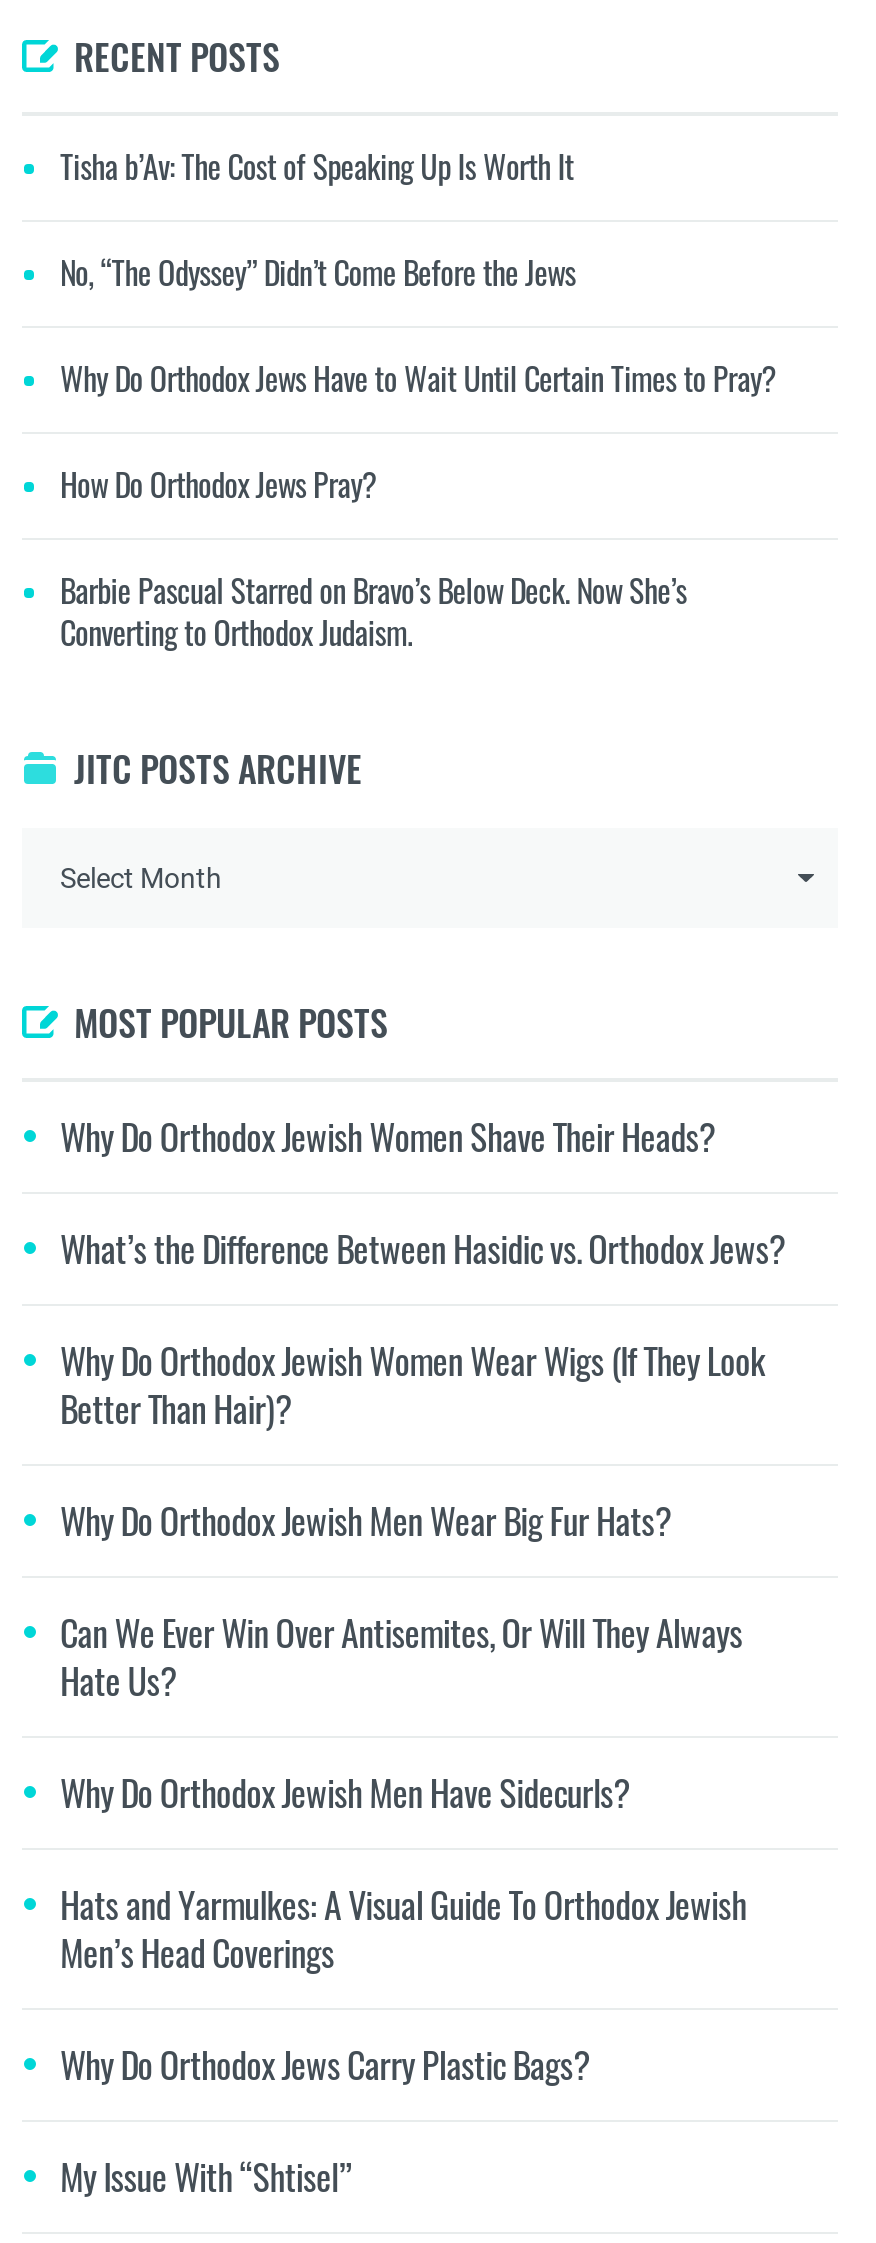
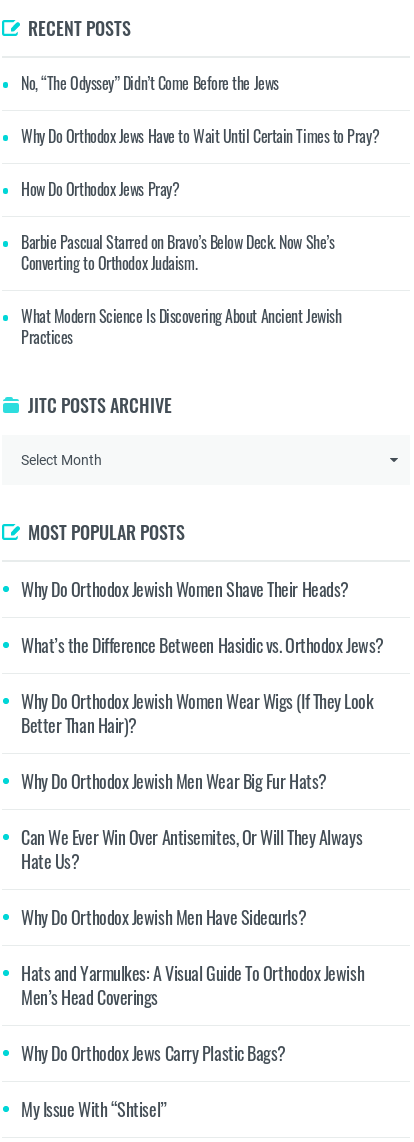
- Tisha b’Av: The Cost of Speaking Up Is Worth It

moved up: No, “The Odyssey” Didn’t Come Before the Jews | Why Do Orthodox Jews Have to Wait Until Certain Times to Pray? | How Do Orthodox Jews Pray? | Barbie Pascual Starred on Bravo’s Below Deck. Now She’s | Converting to Orthodox Judaism.

+ What Modern Science Is Discovering About Ancient Jewish
+ Practices
